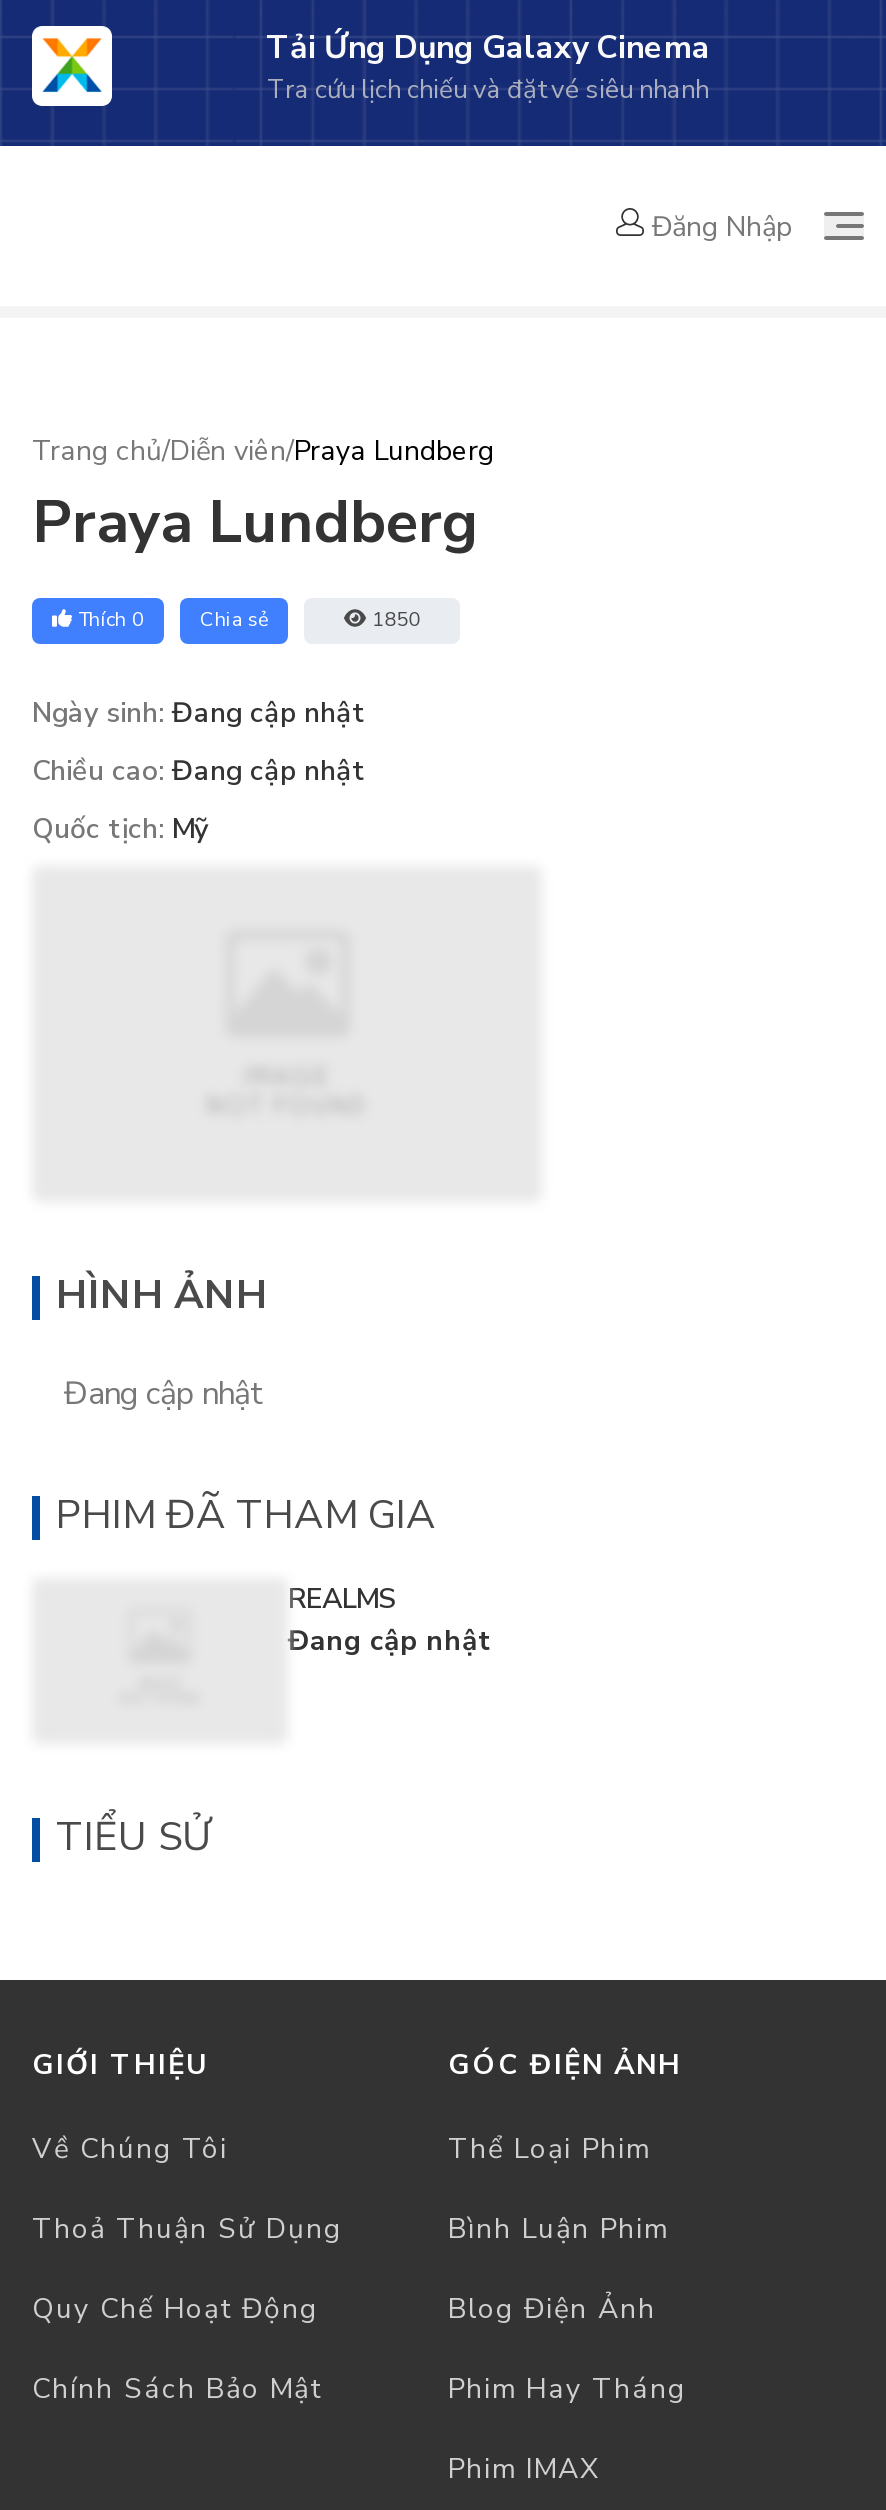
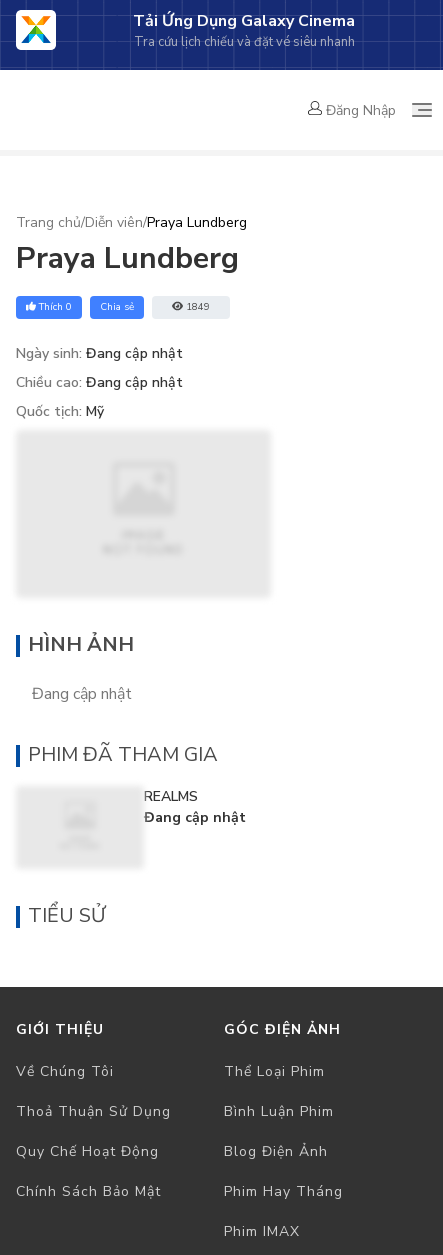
- 1850
+ 1849
